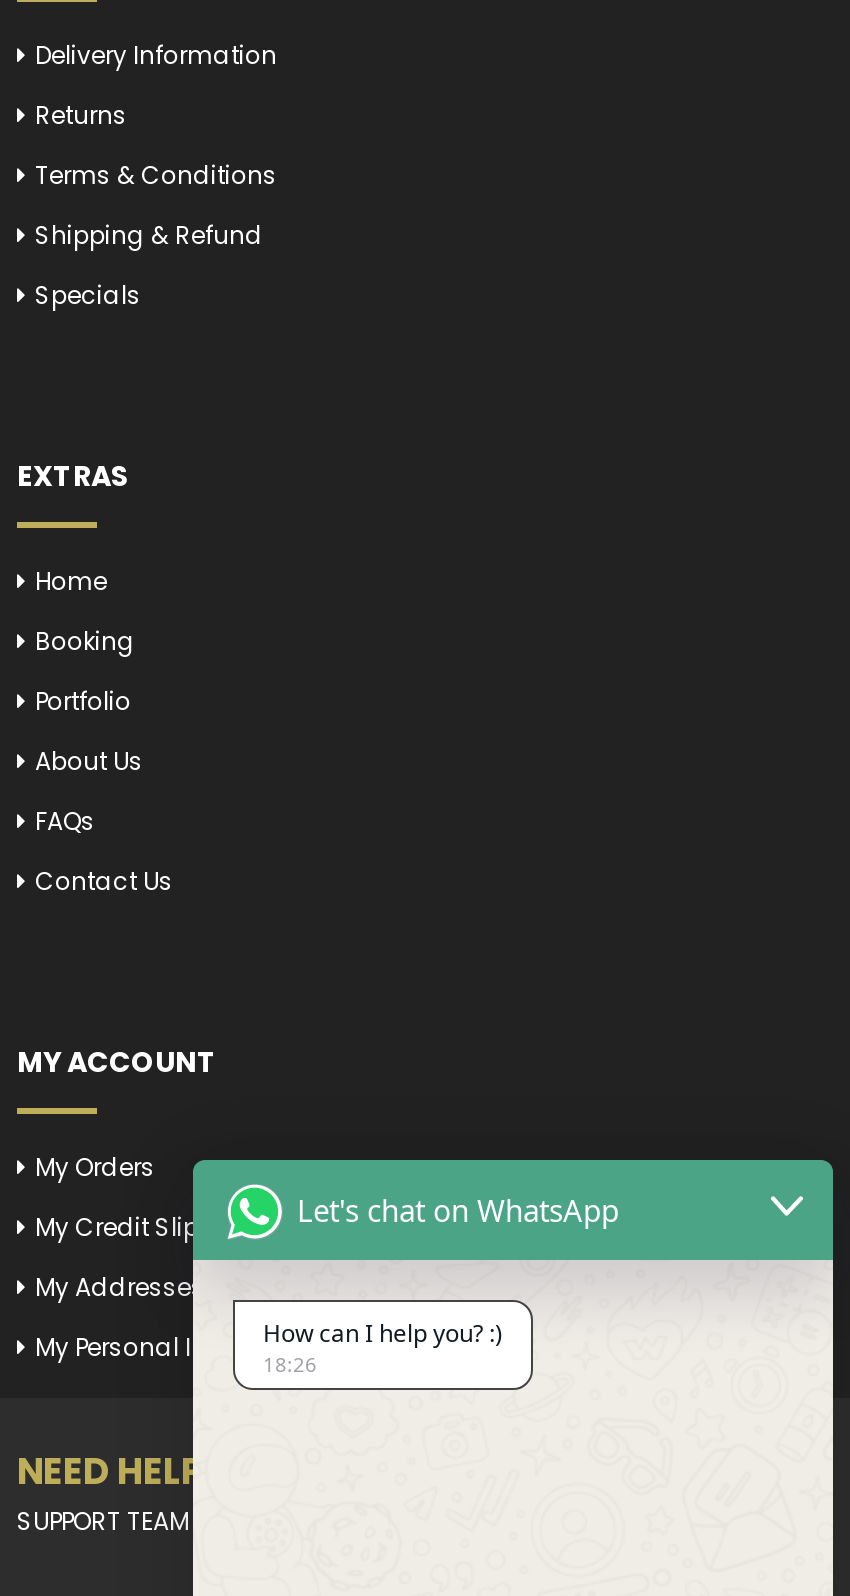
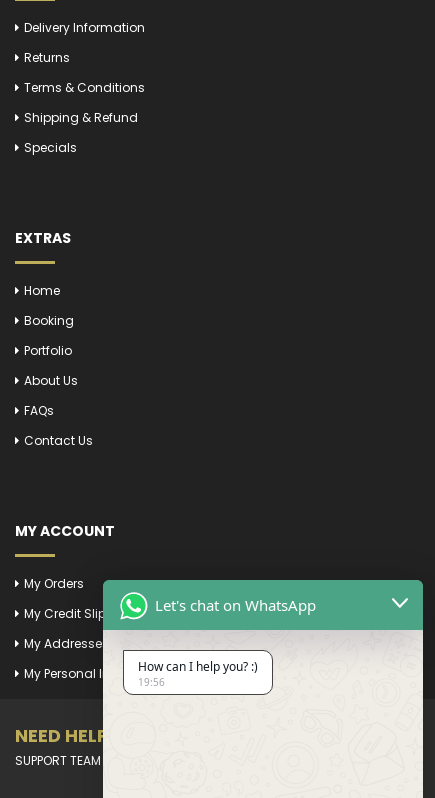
- 18:26
+ 19:56
